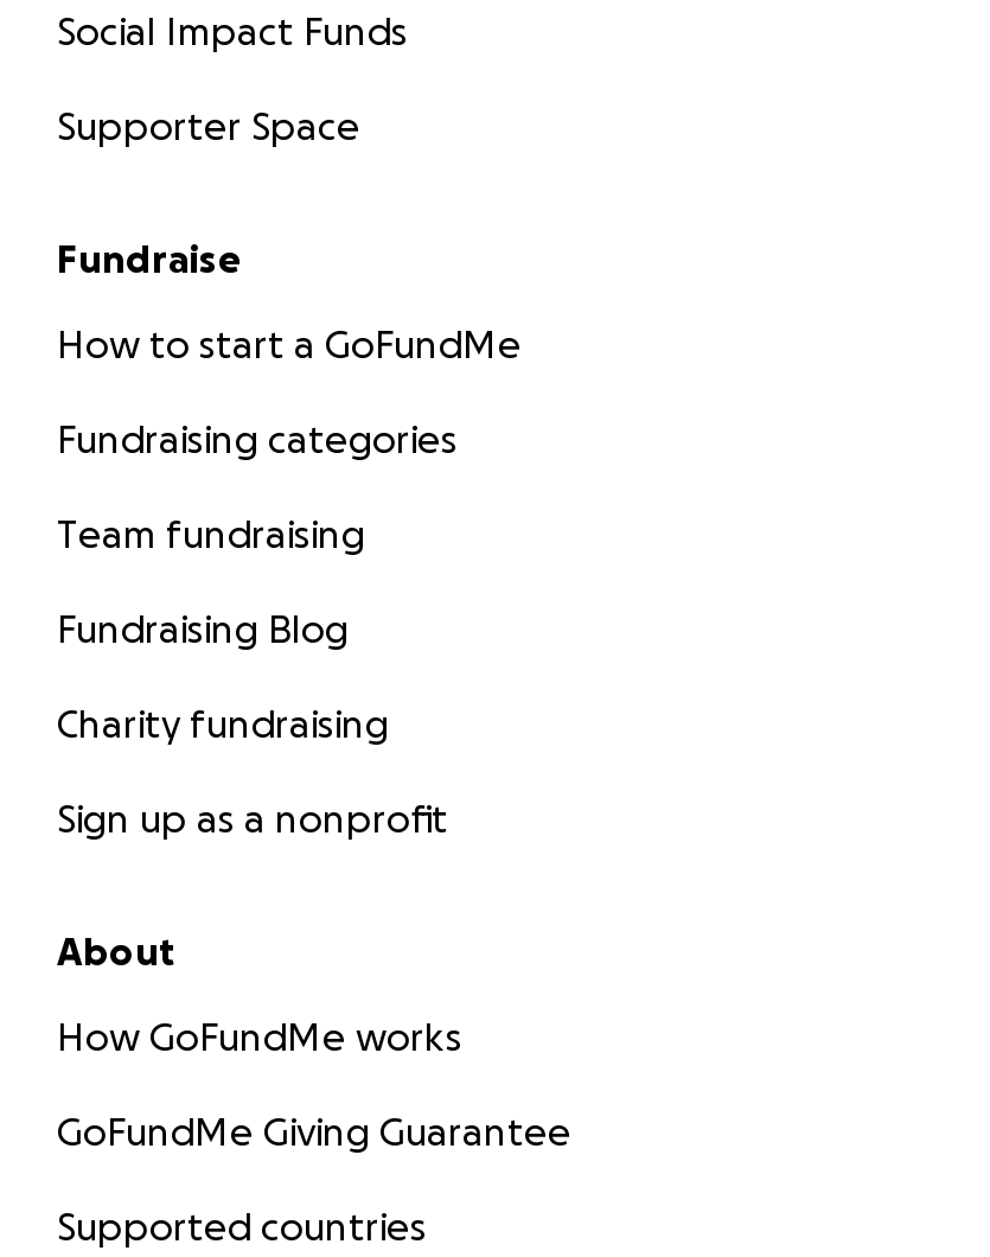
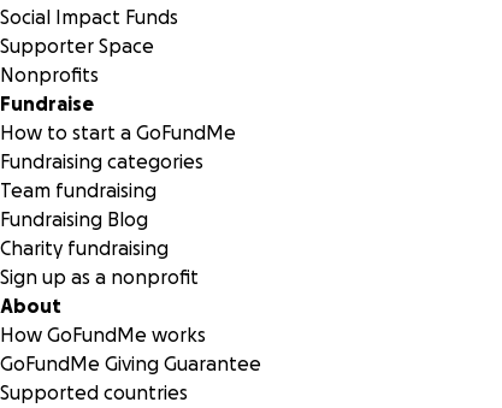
+ Nonprofits
